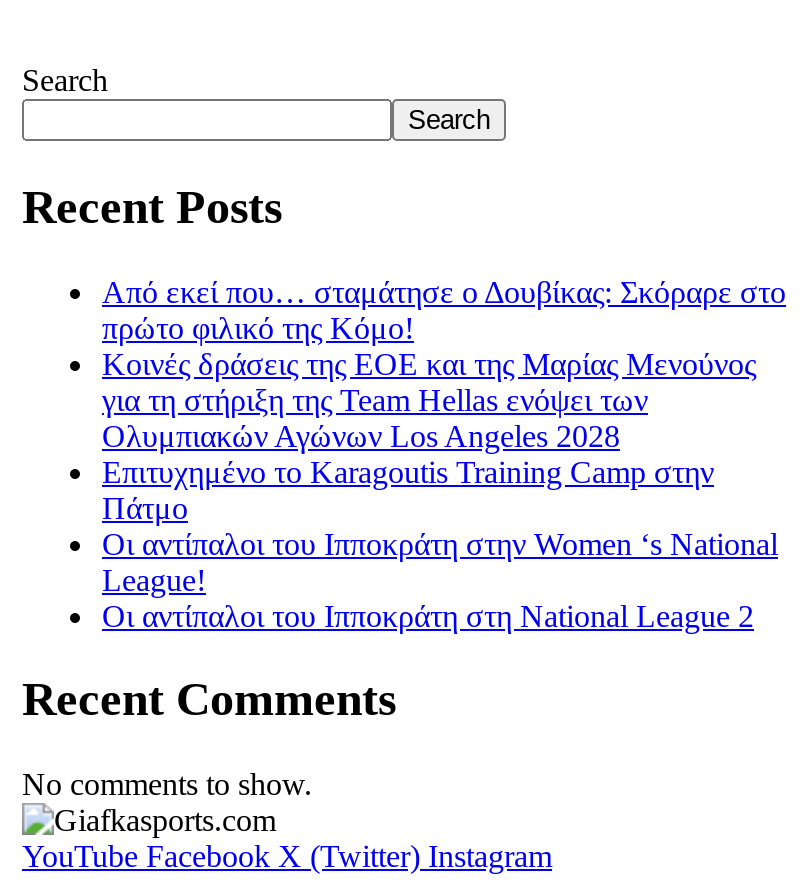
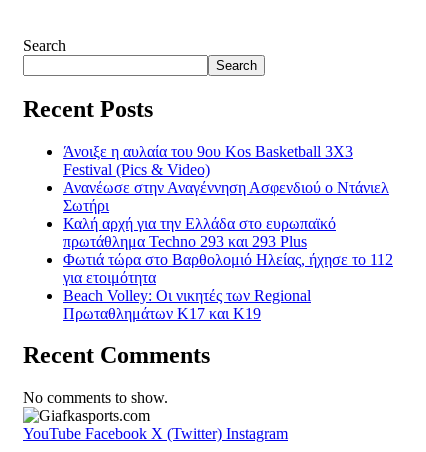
- Από εκεί που… σταμάτησε ο Δουβίκας: Σκόραρε στο
- πρώτο φιλικό της Κόμο!
- Κοινές δράσεις της ΕΟΕ και της Μαρίας Μενούνος
- για τη στήριξη της Team Hellas ενόψει των
- Ολυμπιακών Αγώνων Los Angeles 2028
- Επιτυχημένο το Karagoutis Training Camp στην
- Πάτμο
- Οι αντίπαλοι του Ιπποκράτη στην Women ‘s National
- League!
- Οι αντίπαλοι του Ιπποκράτη στη National League 2
+ Άνοιξε η αυλαία του 9ου Kos Basketball 3X3
+ Festival (Pics & Video)
+ Ανανέωσε στην Αναγέννηση Ασφενδιού ο Ντάνιελ
+ Σωτήρι
+ Καλή αρχή για την Ελλάδα στο ευρωπαϊκό
+ πρωτάθλημα Techno 293 και 293 Plus
+ Φωτιά τώρα στο Βαρθολομιό Ηλείας, ήχησε το 112
+ για ετοιμότητα
+ Beach Volley: Οι νικητές των Regional
+ Πρωταθλημάτων Κ17 και Κ19
